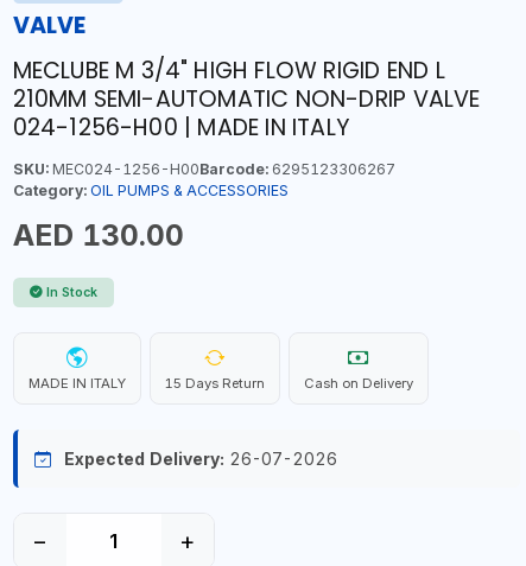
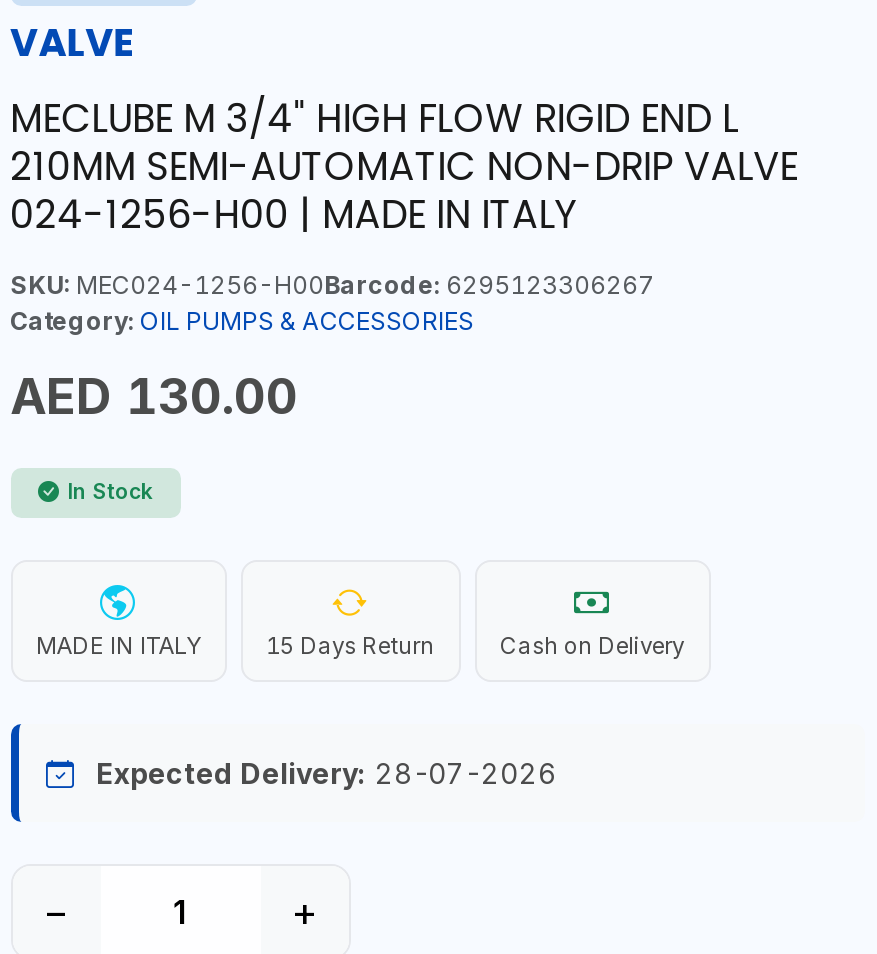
- Expected Delivery: 26-07-2026
+ Expected Delivery: 28-07-2026
